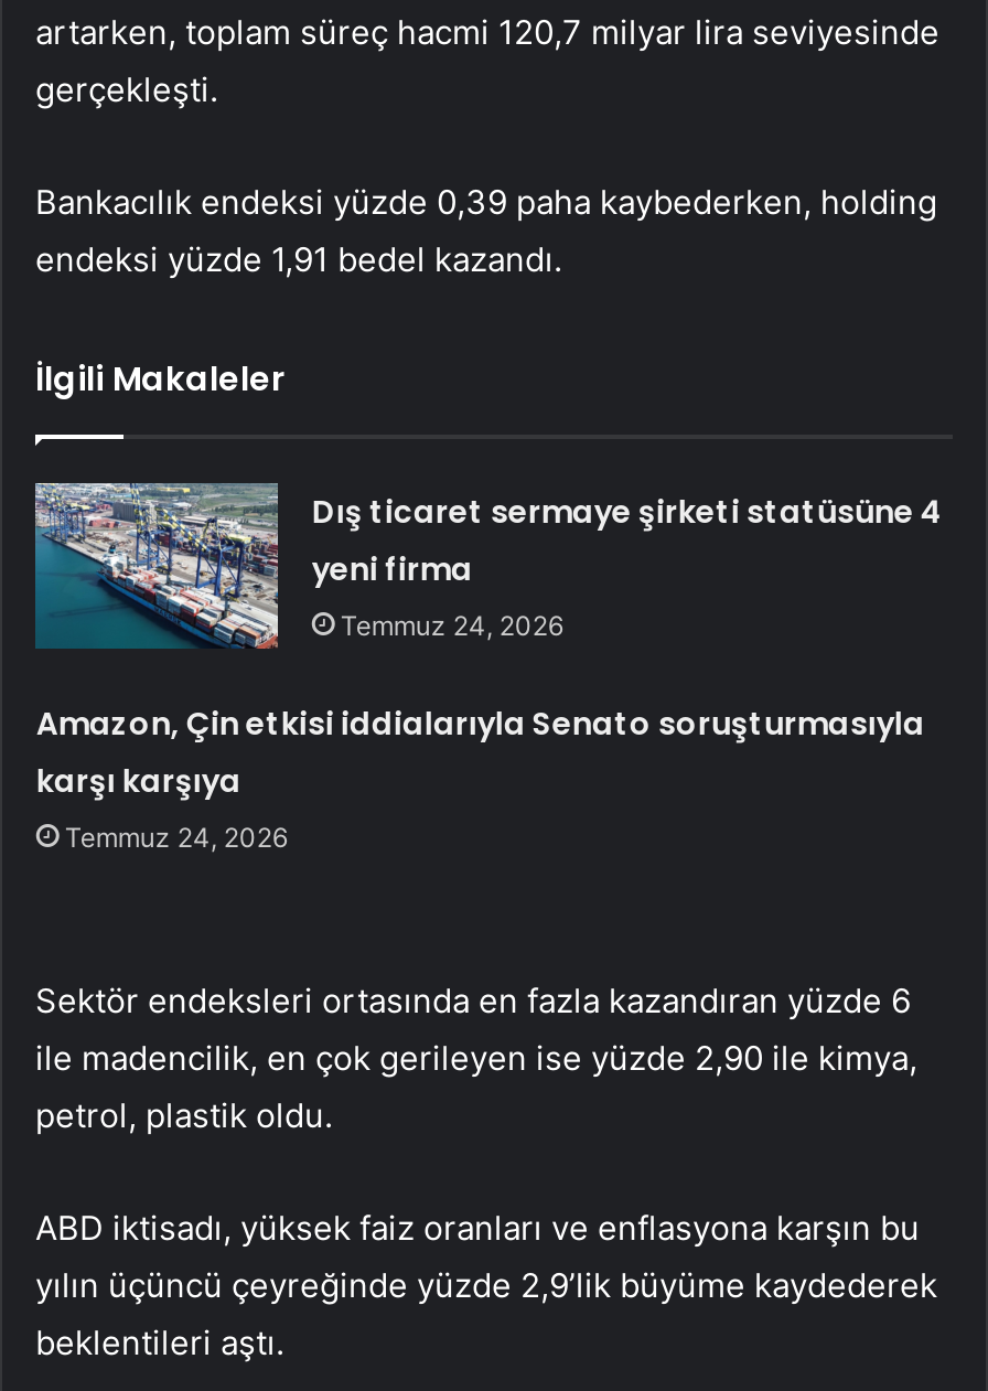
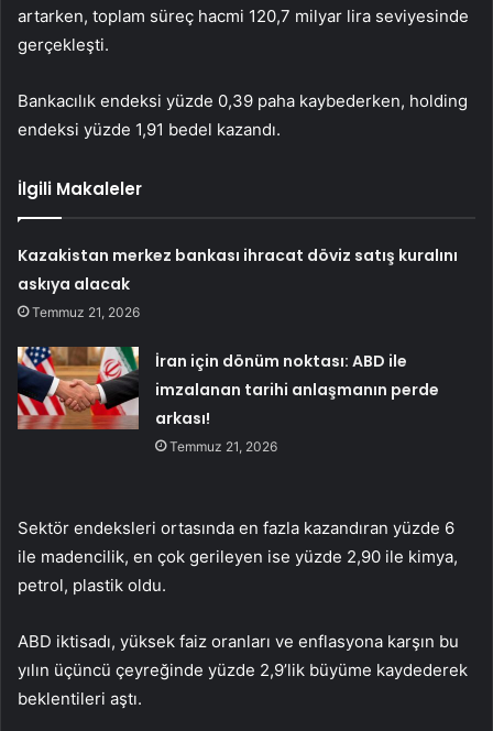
- Dış ticaret sermaye şirketi statüsüne 4
- yeni firma
- Temmuz 24, 2026
+ Kazakistan merkez bankası ihracat döviz satış kuralını
+ askıya alacak
+ Temmuz 21, 2026

- Amazon, Çin etkisi iddialarıyla Senato soruşturmasıyla
- karşı karşıya
- Temmuz 24, 2026
+ İran için dönüm noktası: ABD ile
+ imzalanan tarihi anlaşmanın perde
+ arkası!
+ Temmuz 21, 2026
